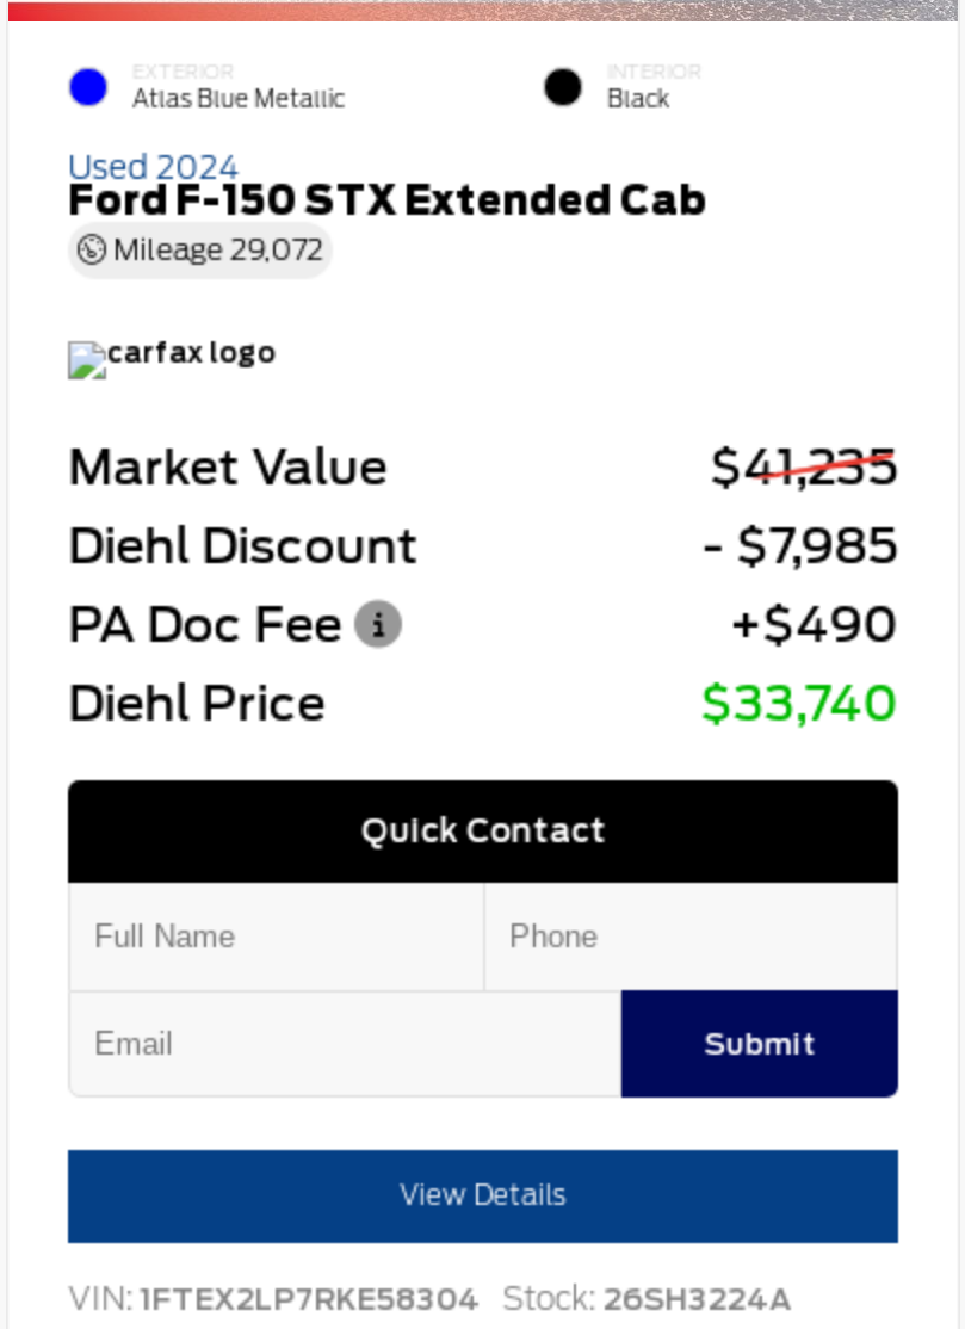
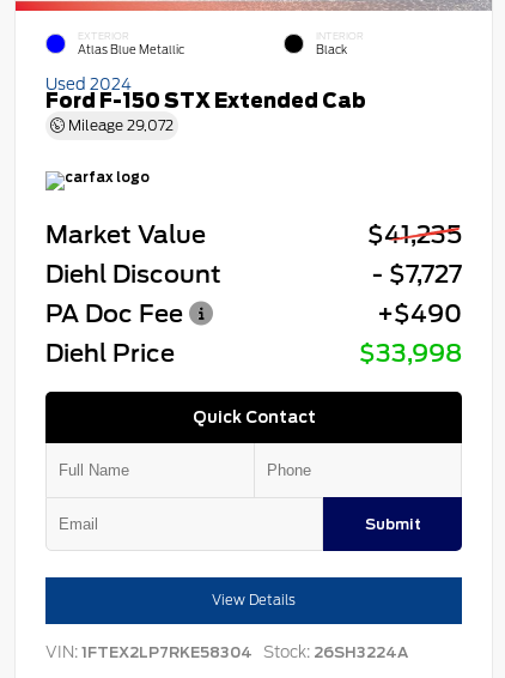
- - $7,985
+ - $7,727

- $33,740
+ $33,998
